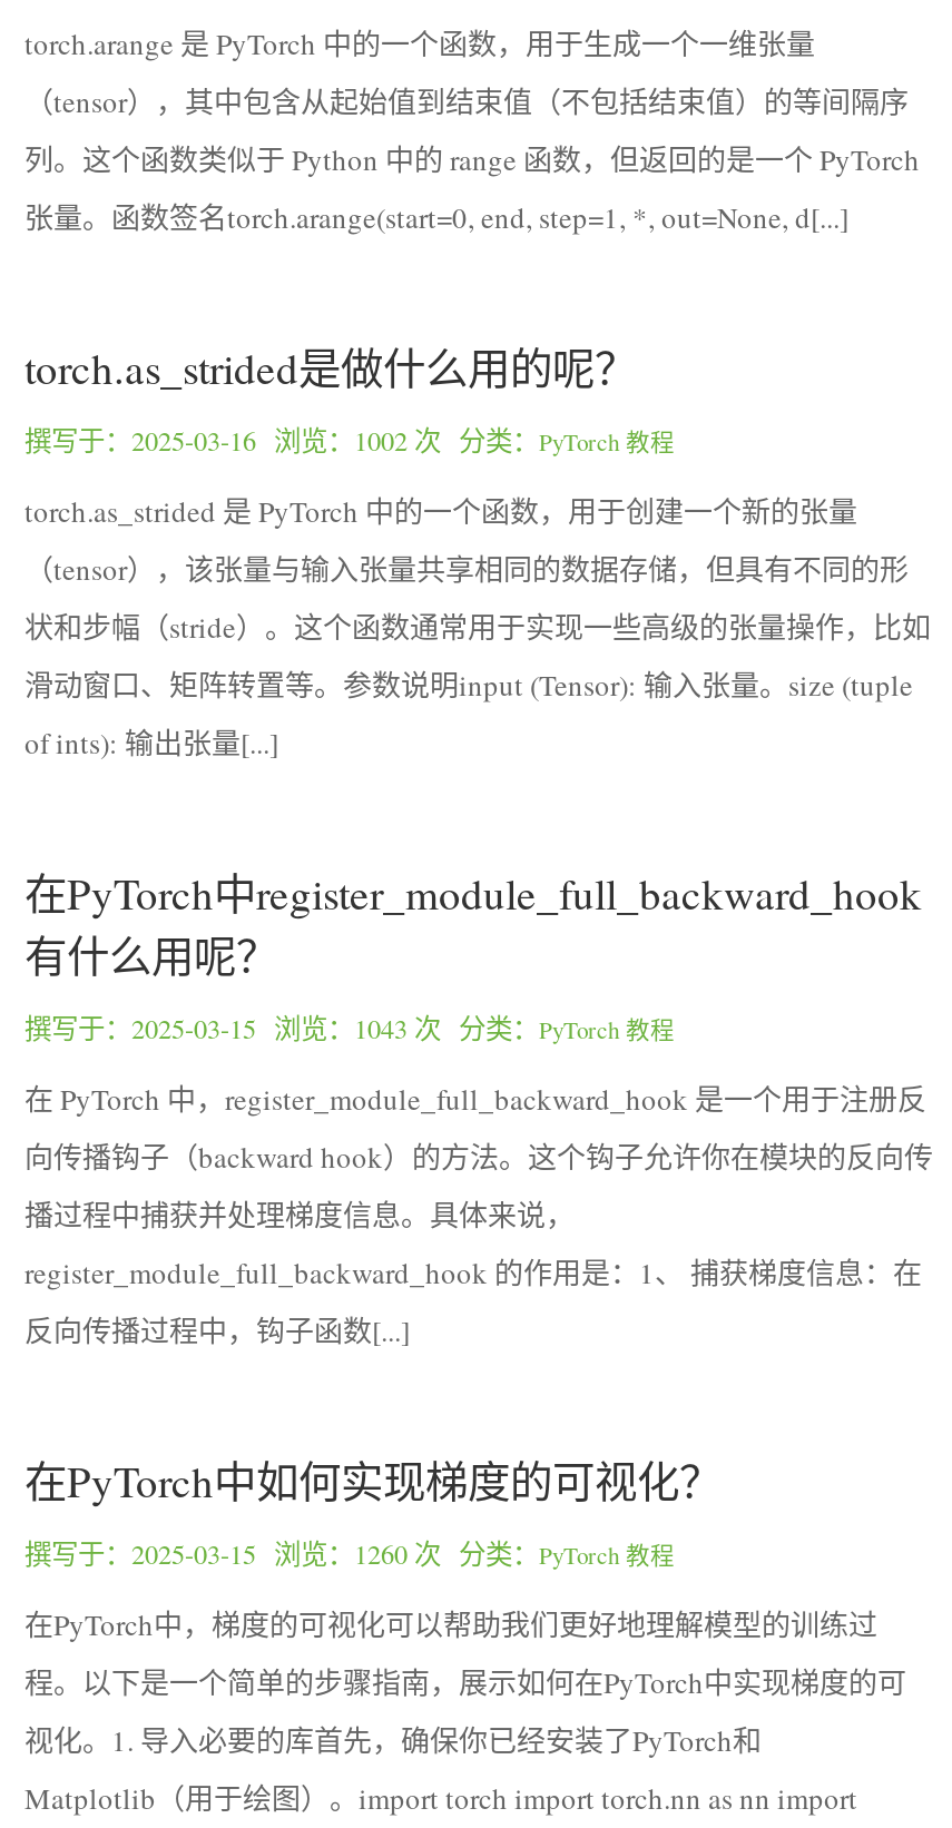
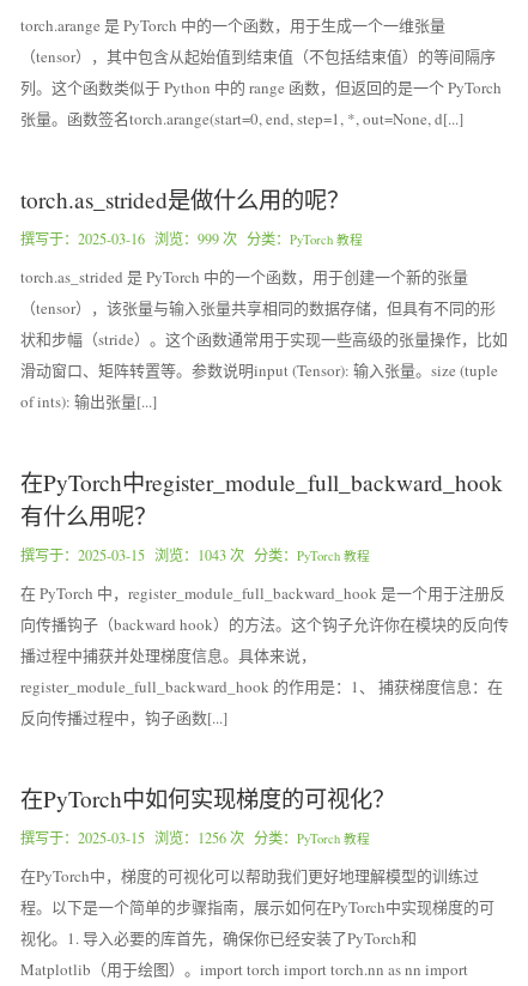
- 撰写于：2025-03-16浏览：1002 次 分类：PyTorch 教程
+ 撰写于：2025-03-16浏览：999 次 分类：PyTorch 教程

- 撰写于：2025-03-15浏览：1260 次 分类：PyTorch 教程
+ 撰写于：2025-03-15浏览：1256 次 分类：PyTorch 教程
